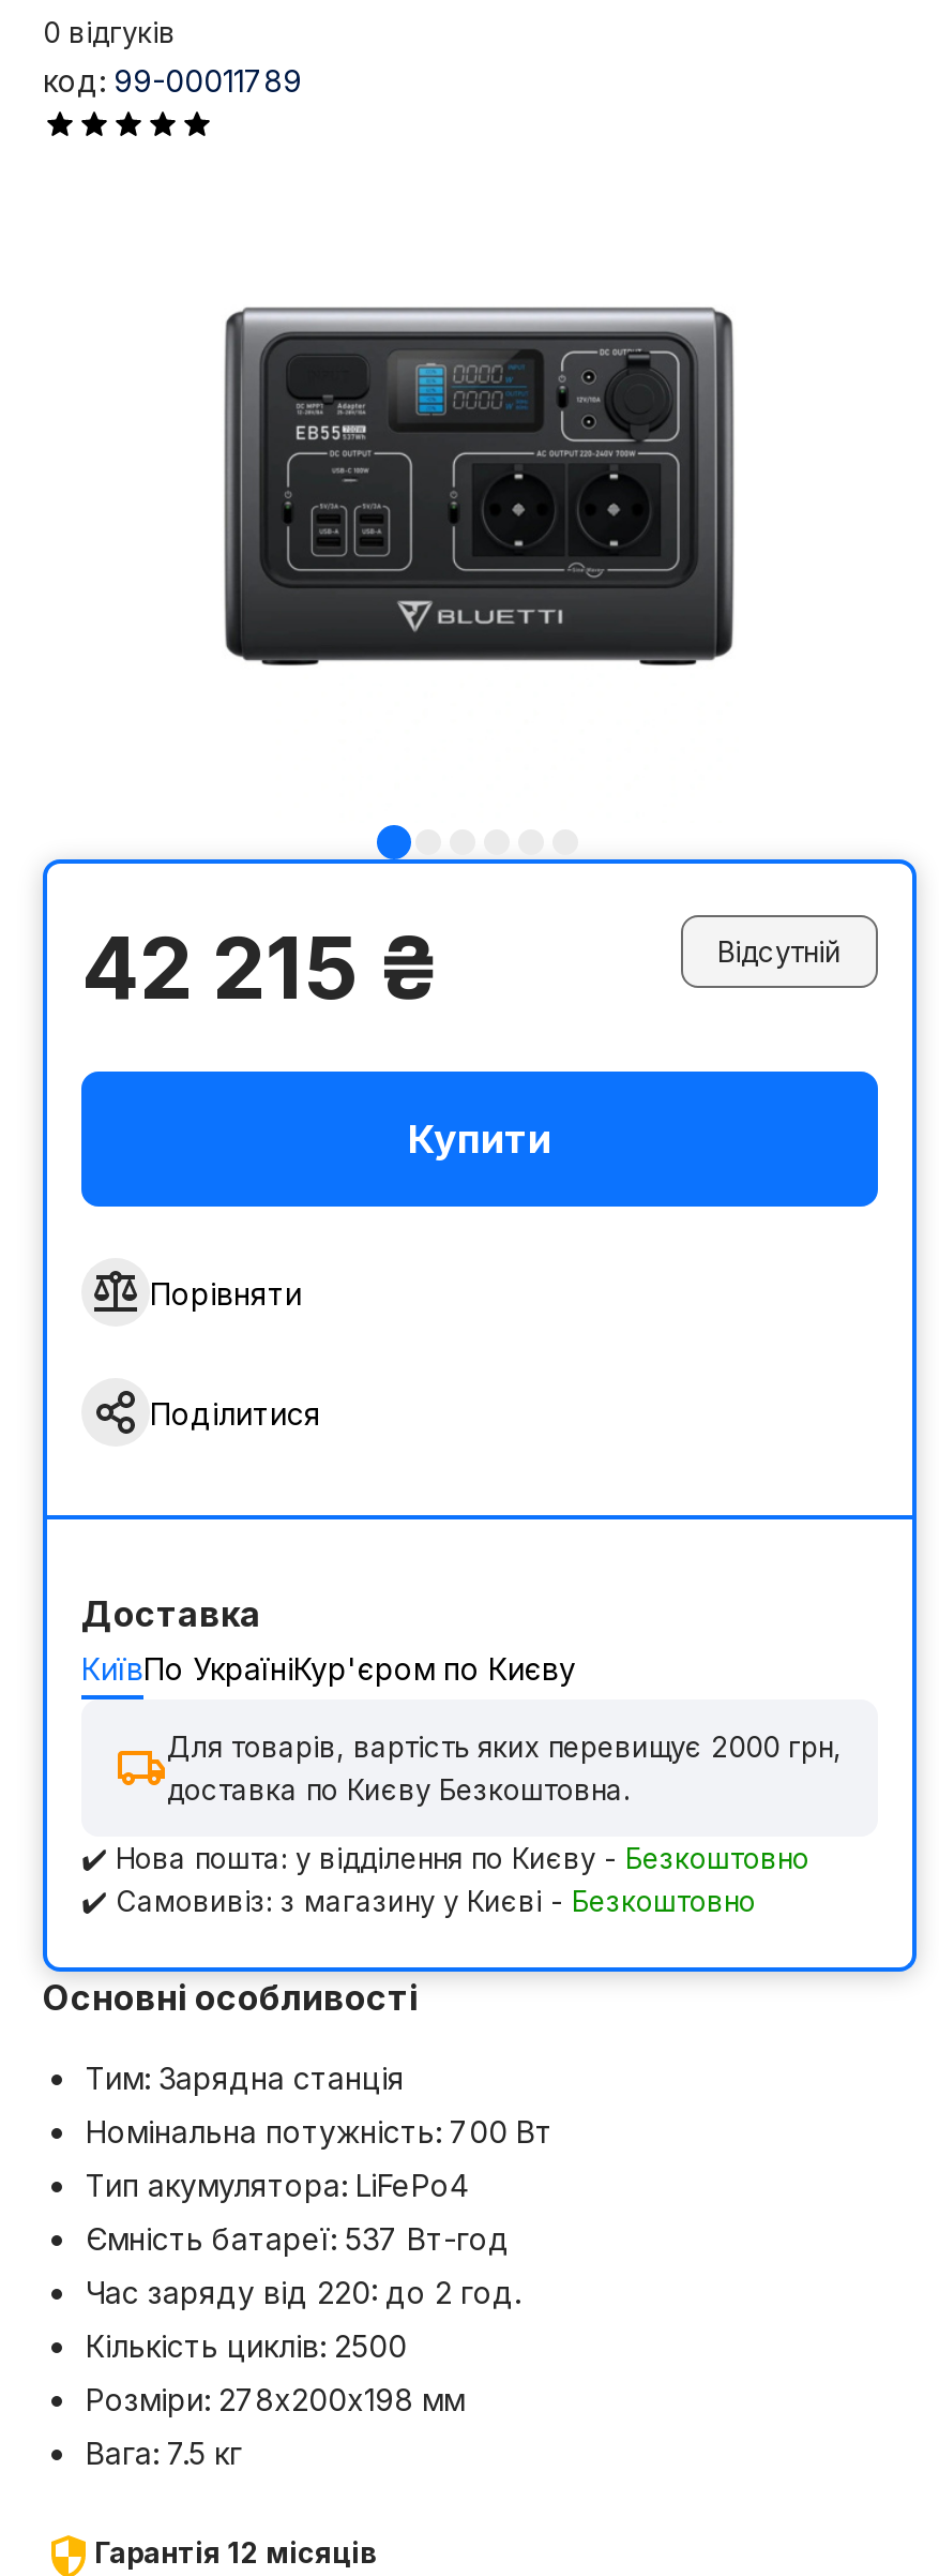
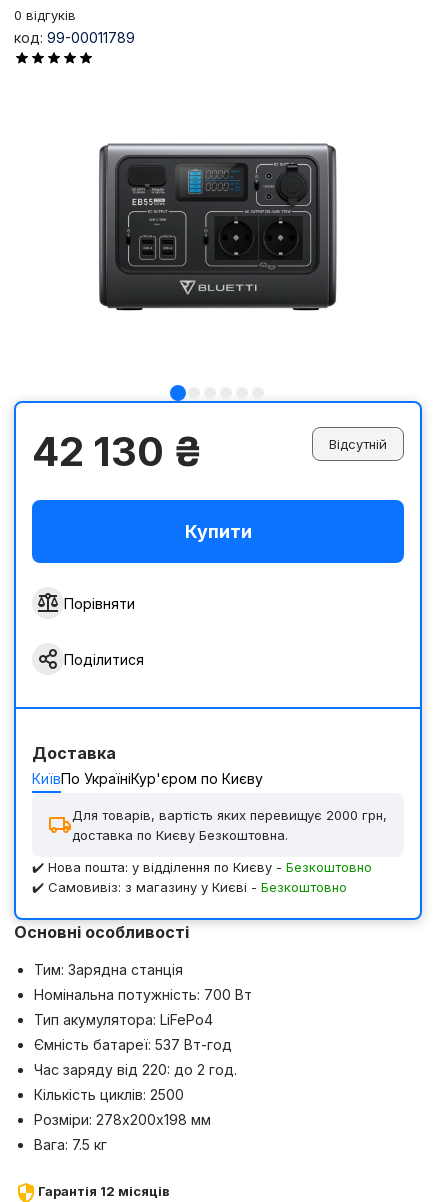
- 42 215 ₴
+ 42 130 ₴
